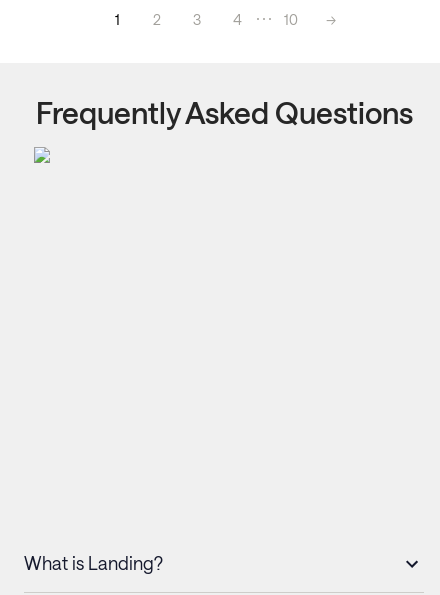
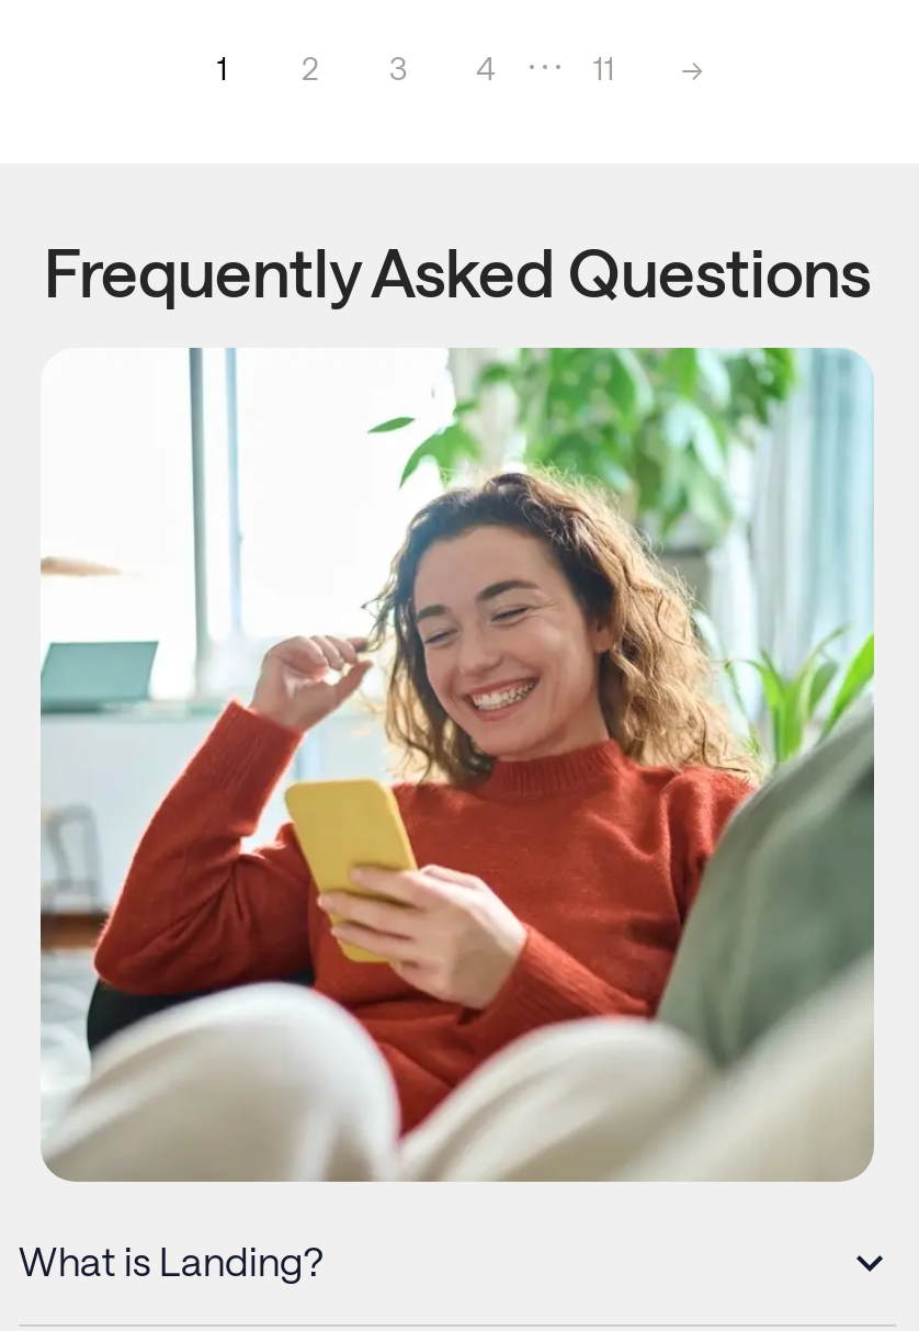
- 10
+ 11

+ [image]
